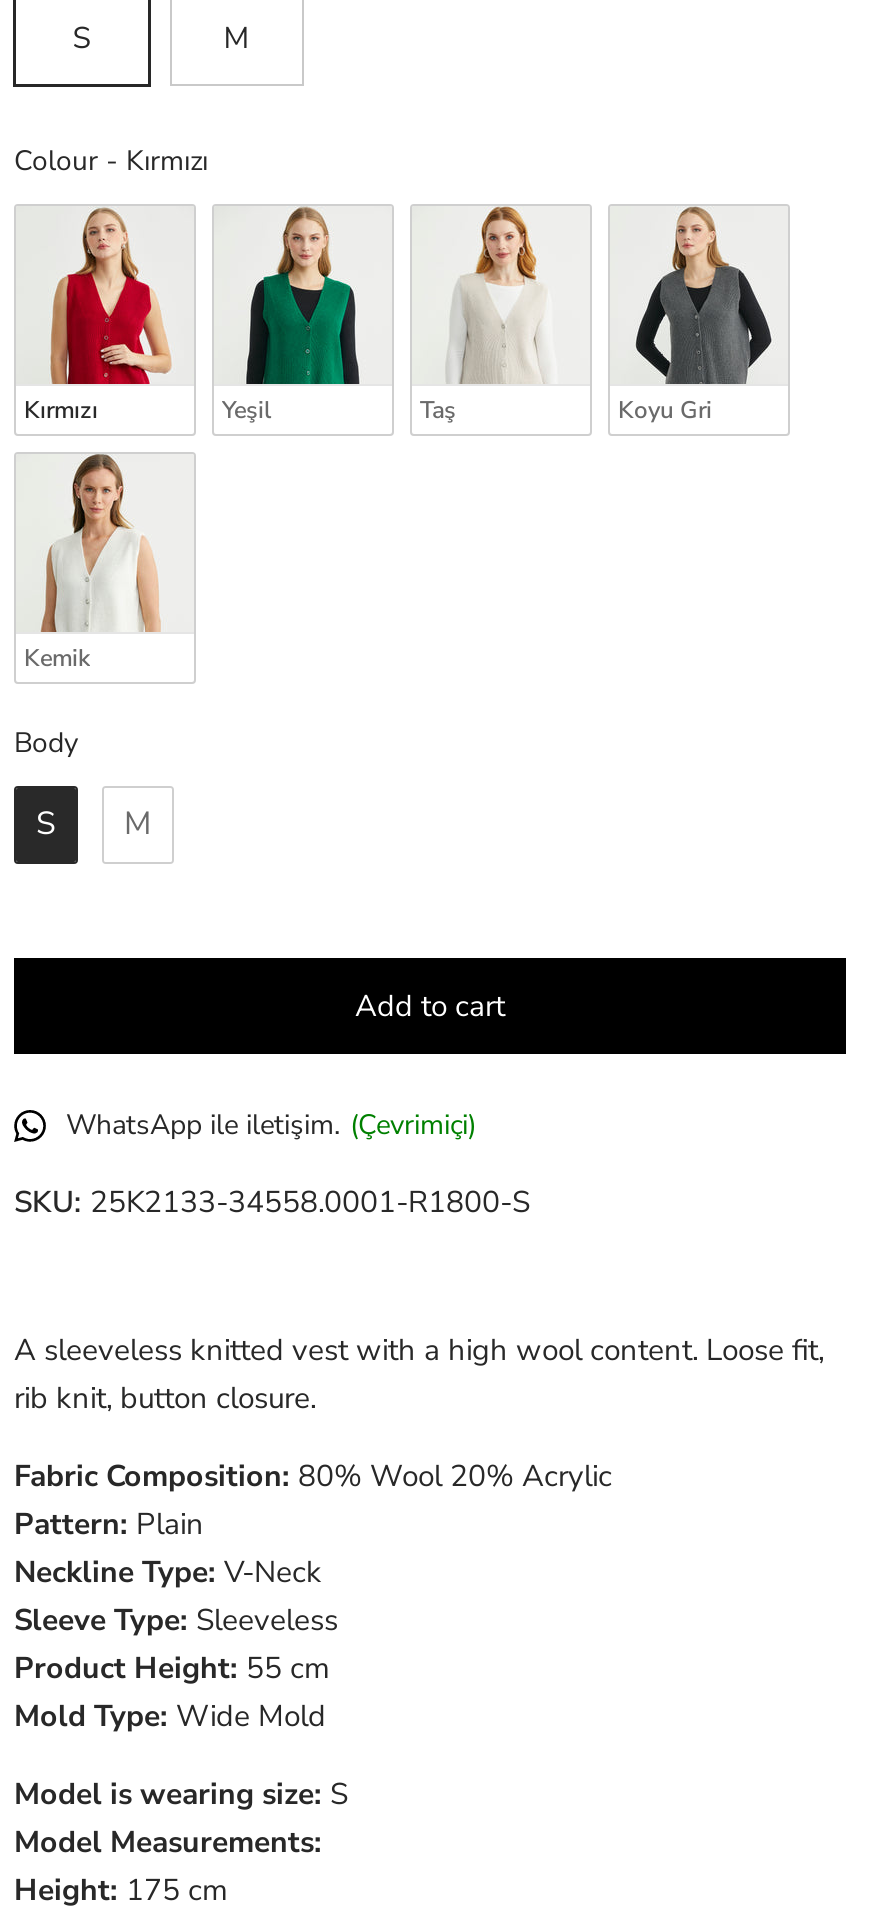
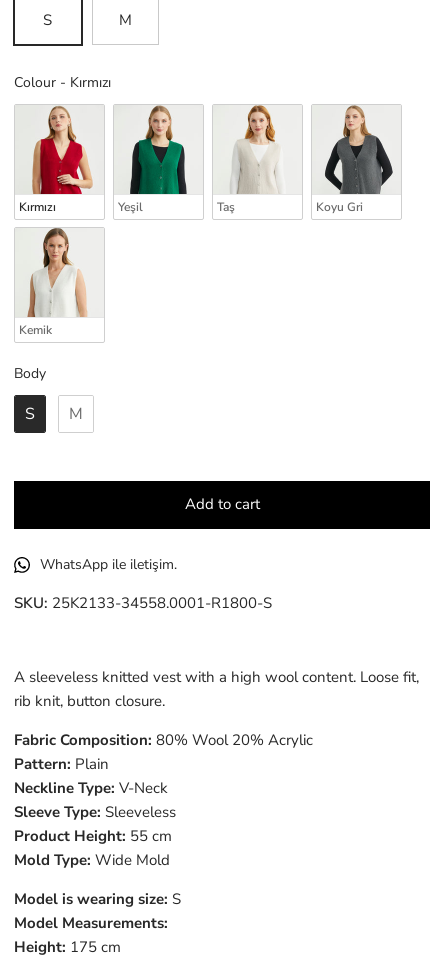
- WhatsApp ile iletişim. (Çevrimiçi)
+ WhatsApp ile iletişim.
